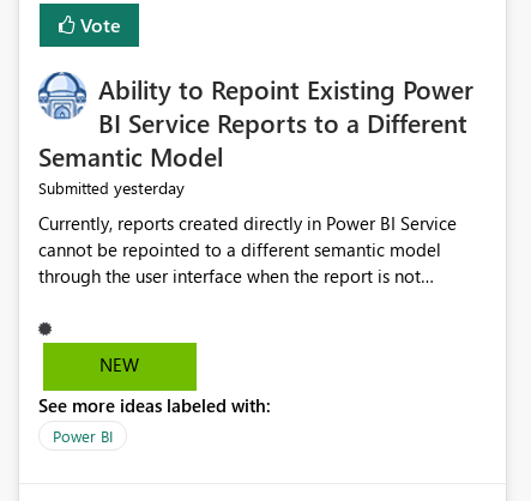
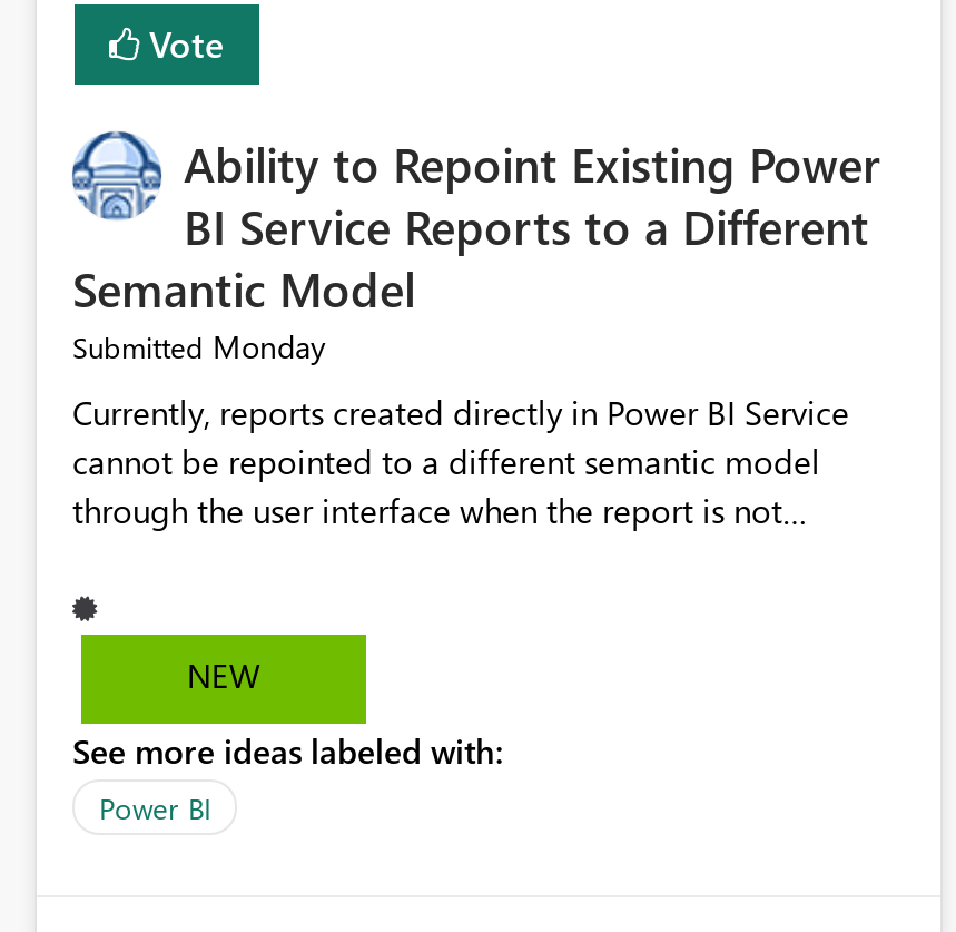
- Submitted yesterday
+ Submitted Monday
